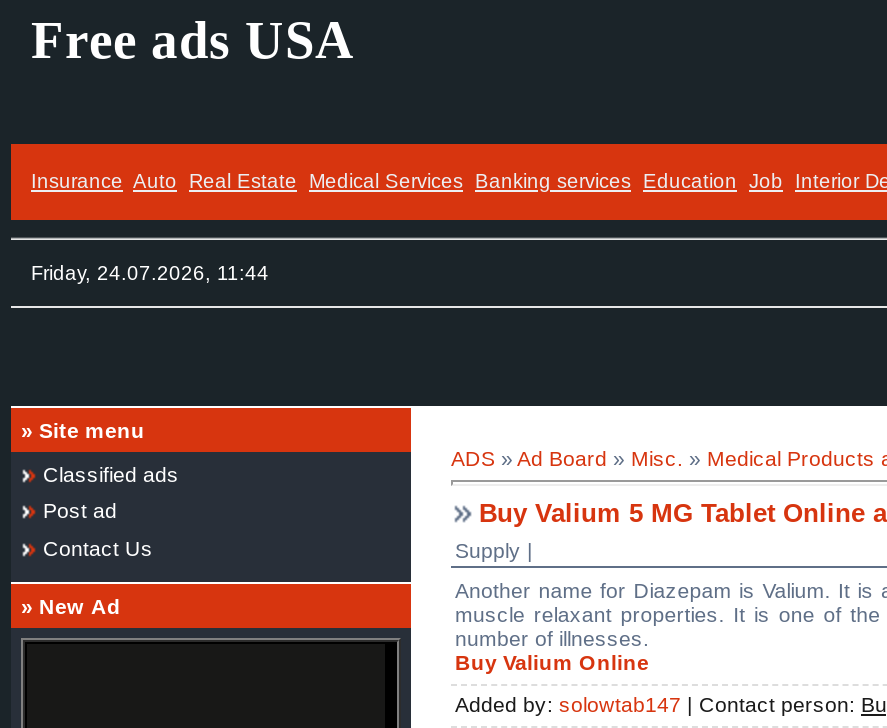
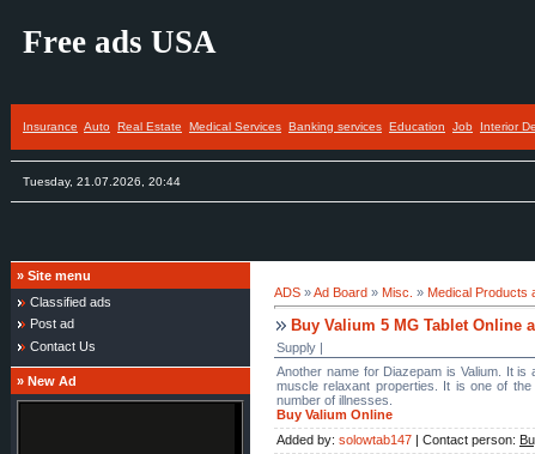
- Friday, 24.07.2026, 11:44
+ Tuesday, 21.07.2026, 20:44
